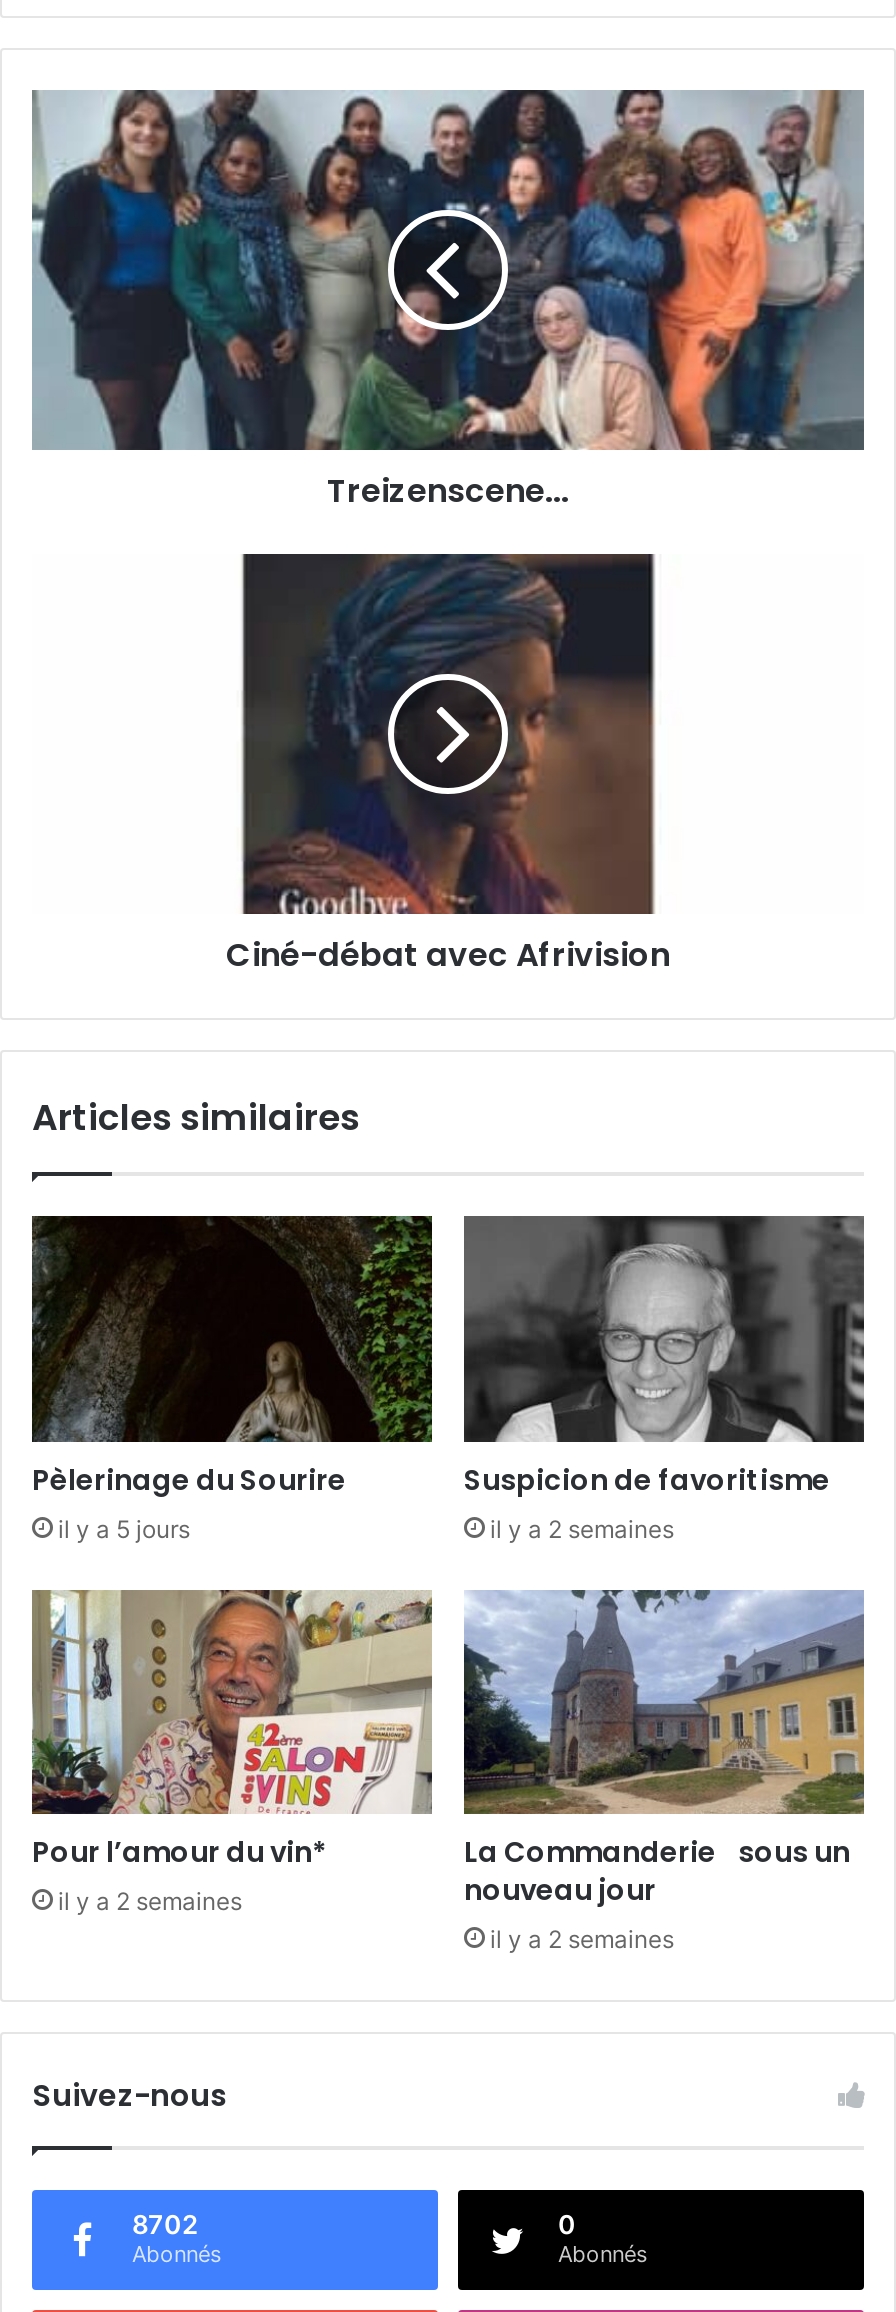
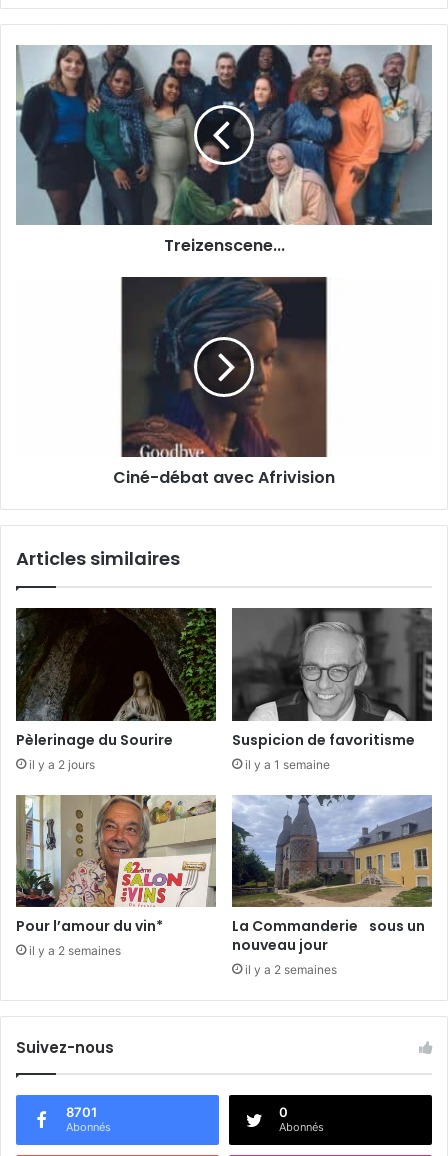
- il y a 5 jours
+ il y a 2 jours

- il y a 2 semaines
+ il y a 1 semaine

- 8702
+ 8701
